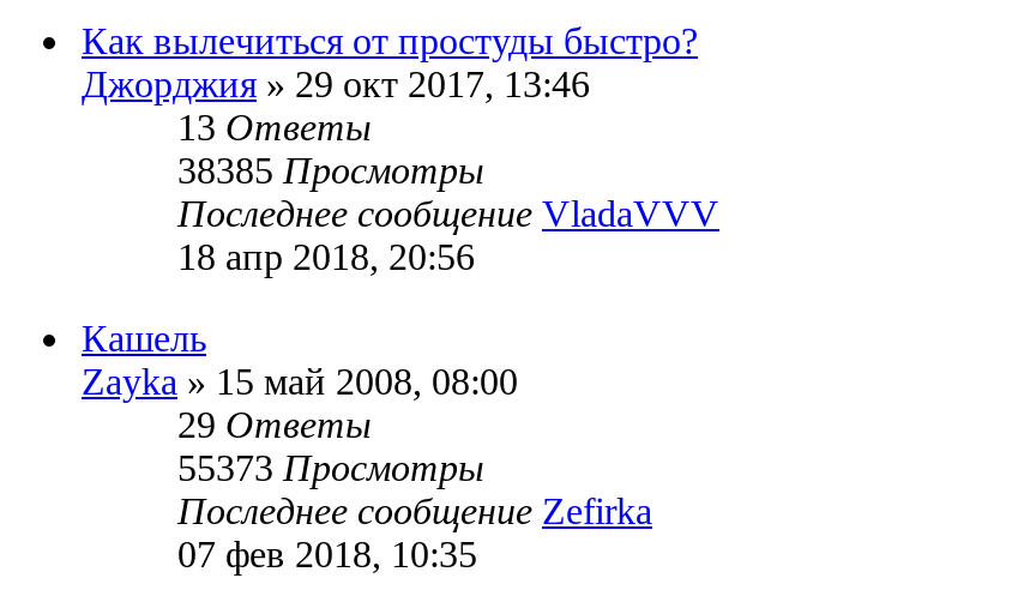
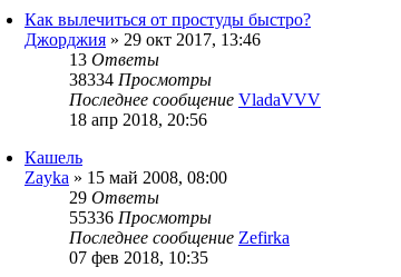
- 38385 Просмотры
+ 38334 Просмотры

- 55373 Просмотры
+ 55336 Просмотры
